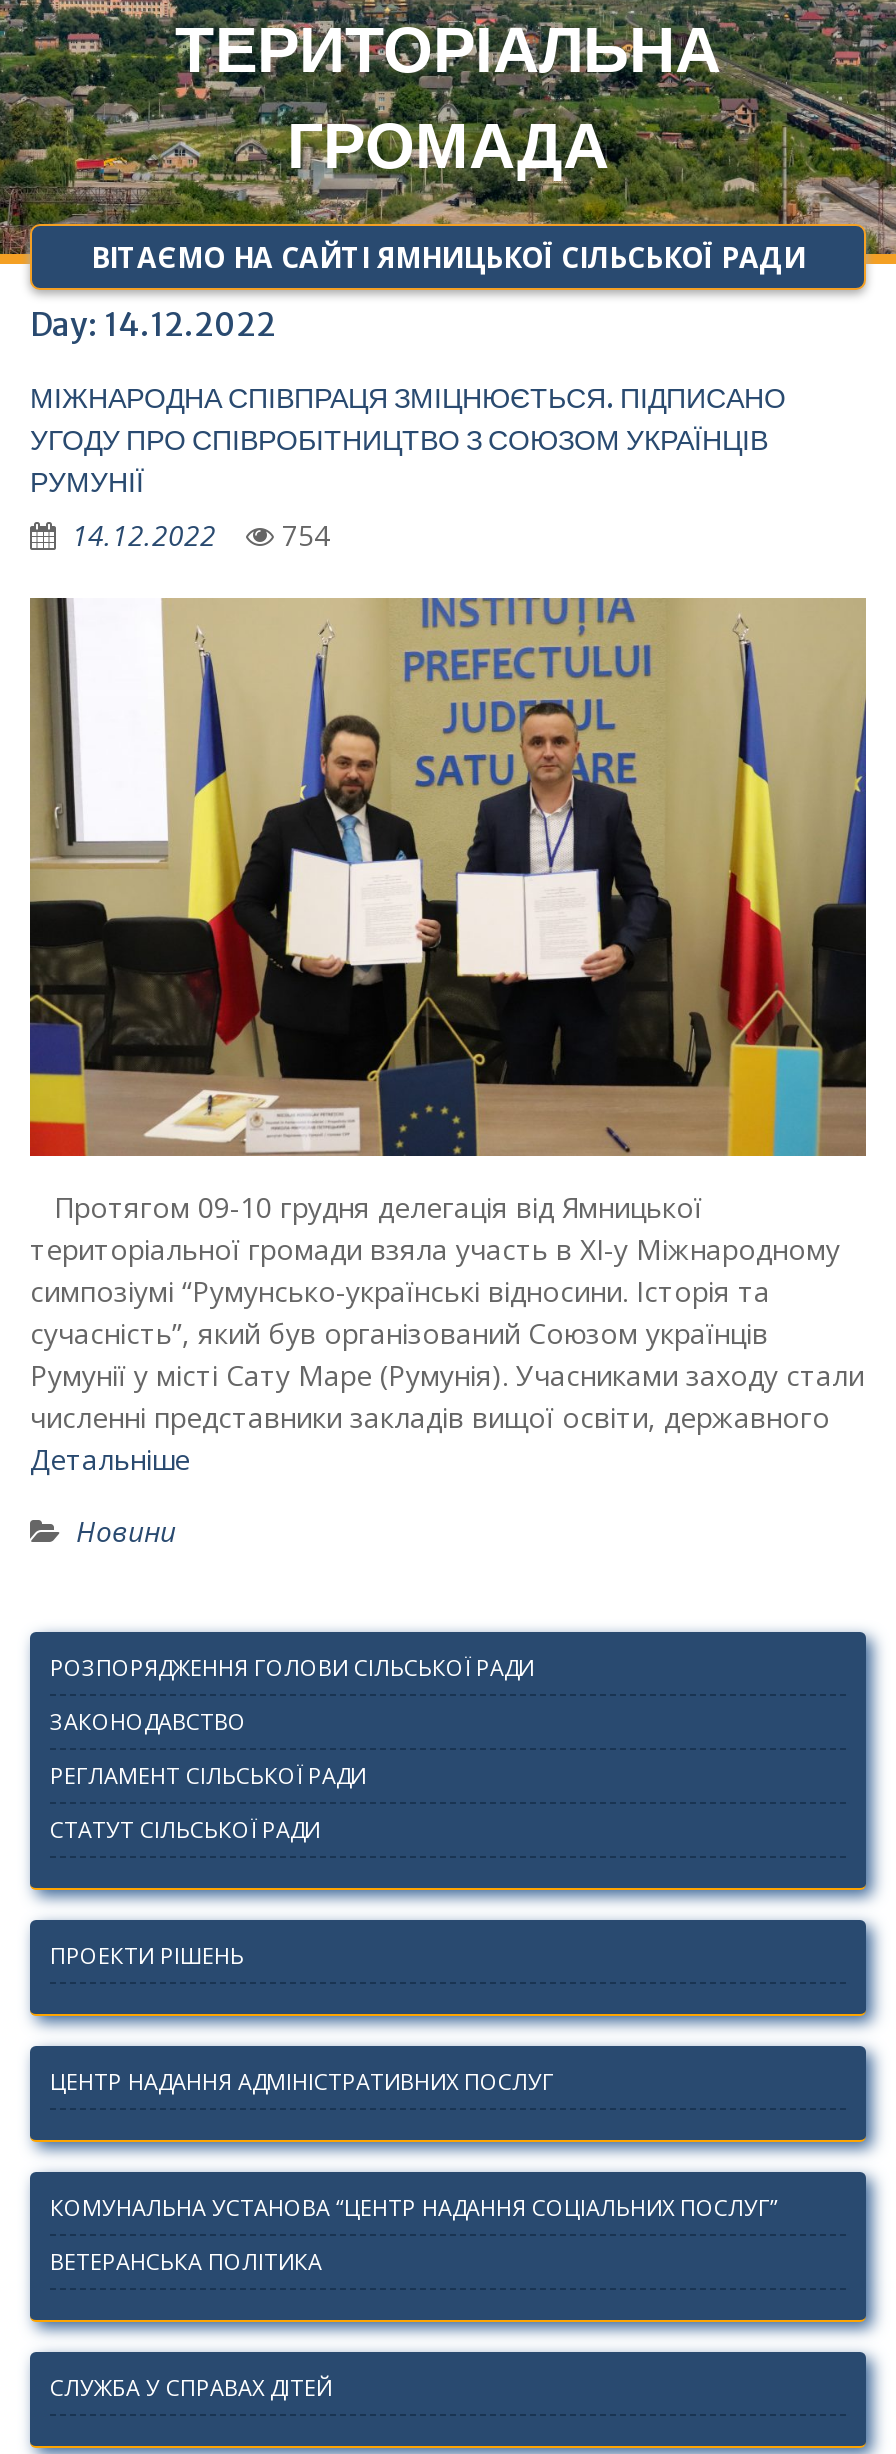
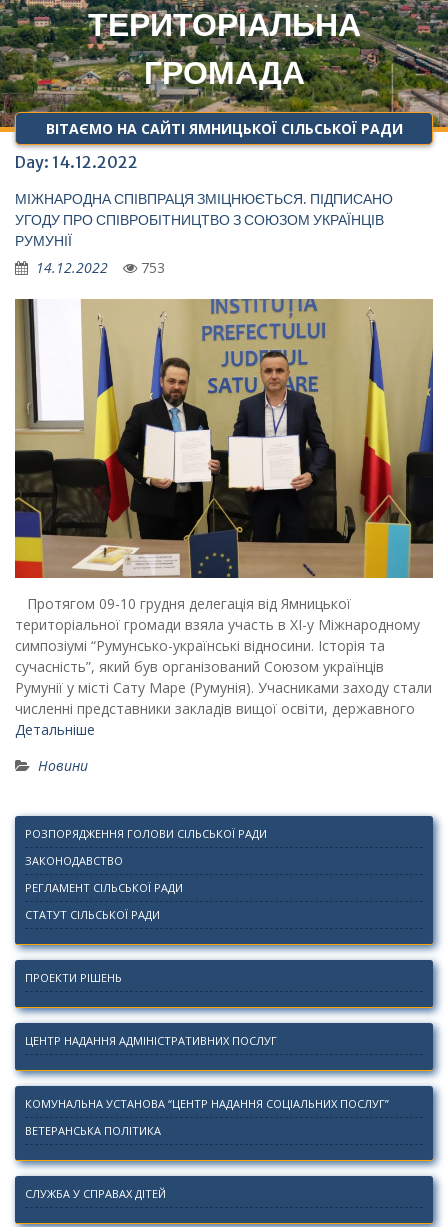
- 14.12.2022 754
+ 14.12.2022 753
